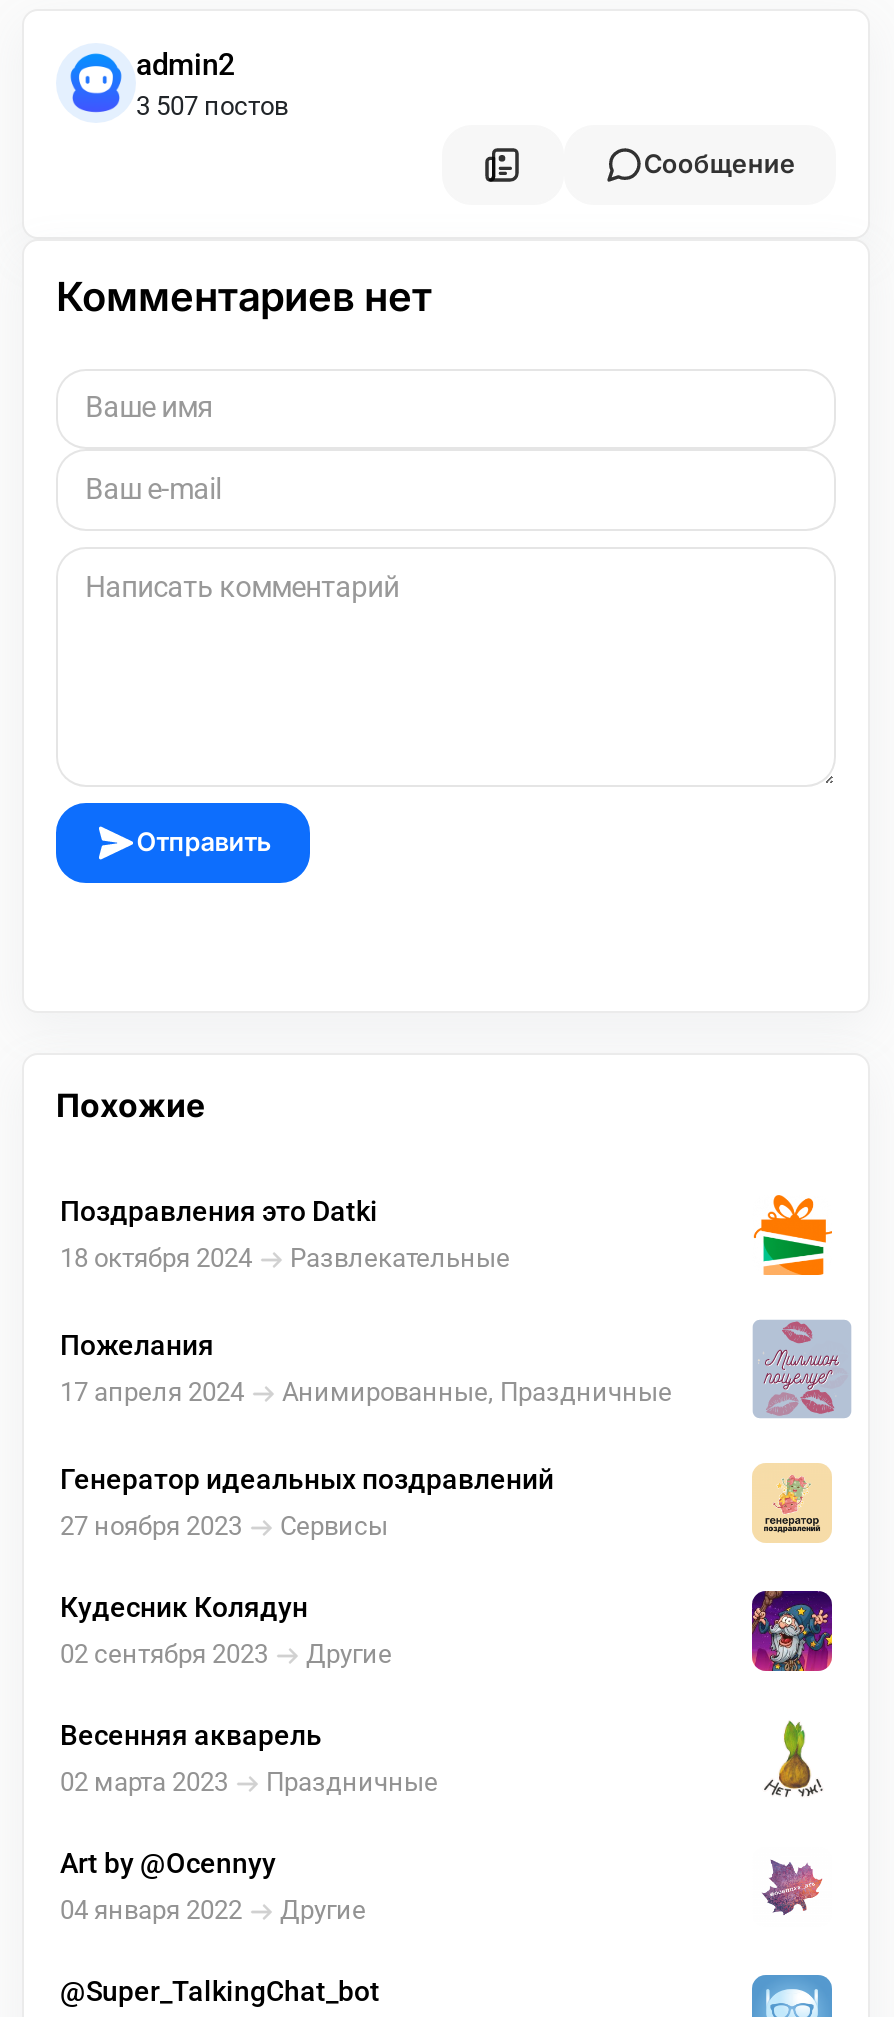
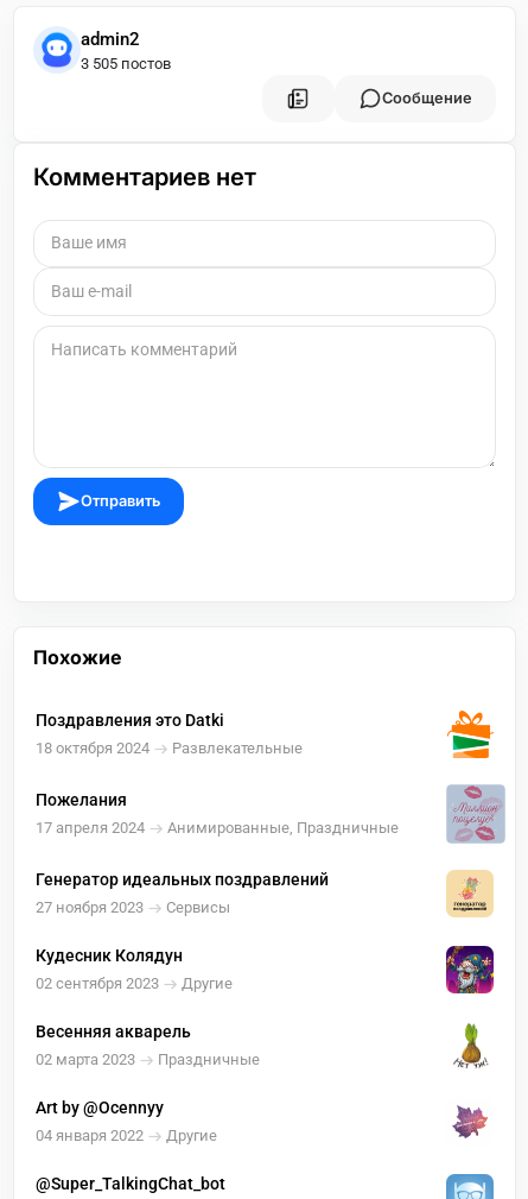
- 3 507 постов
+ 3 505 постов
